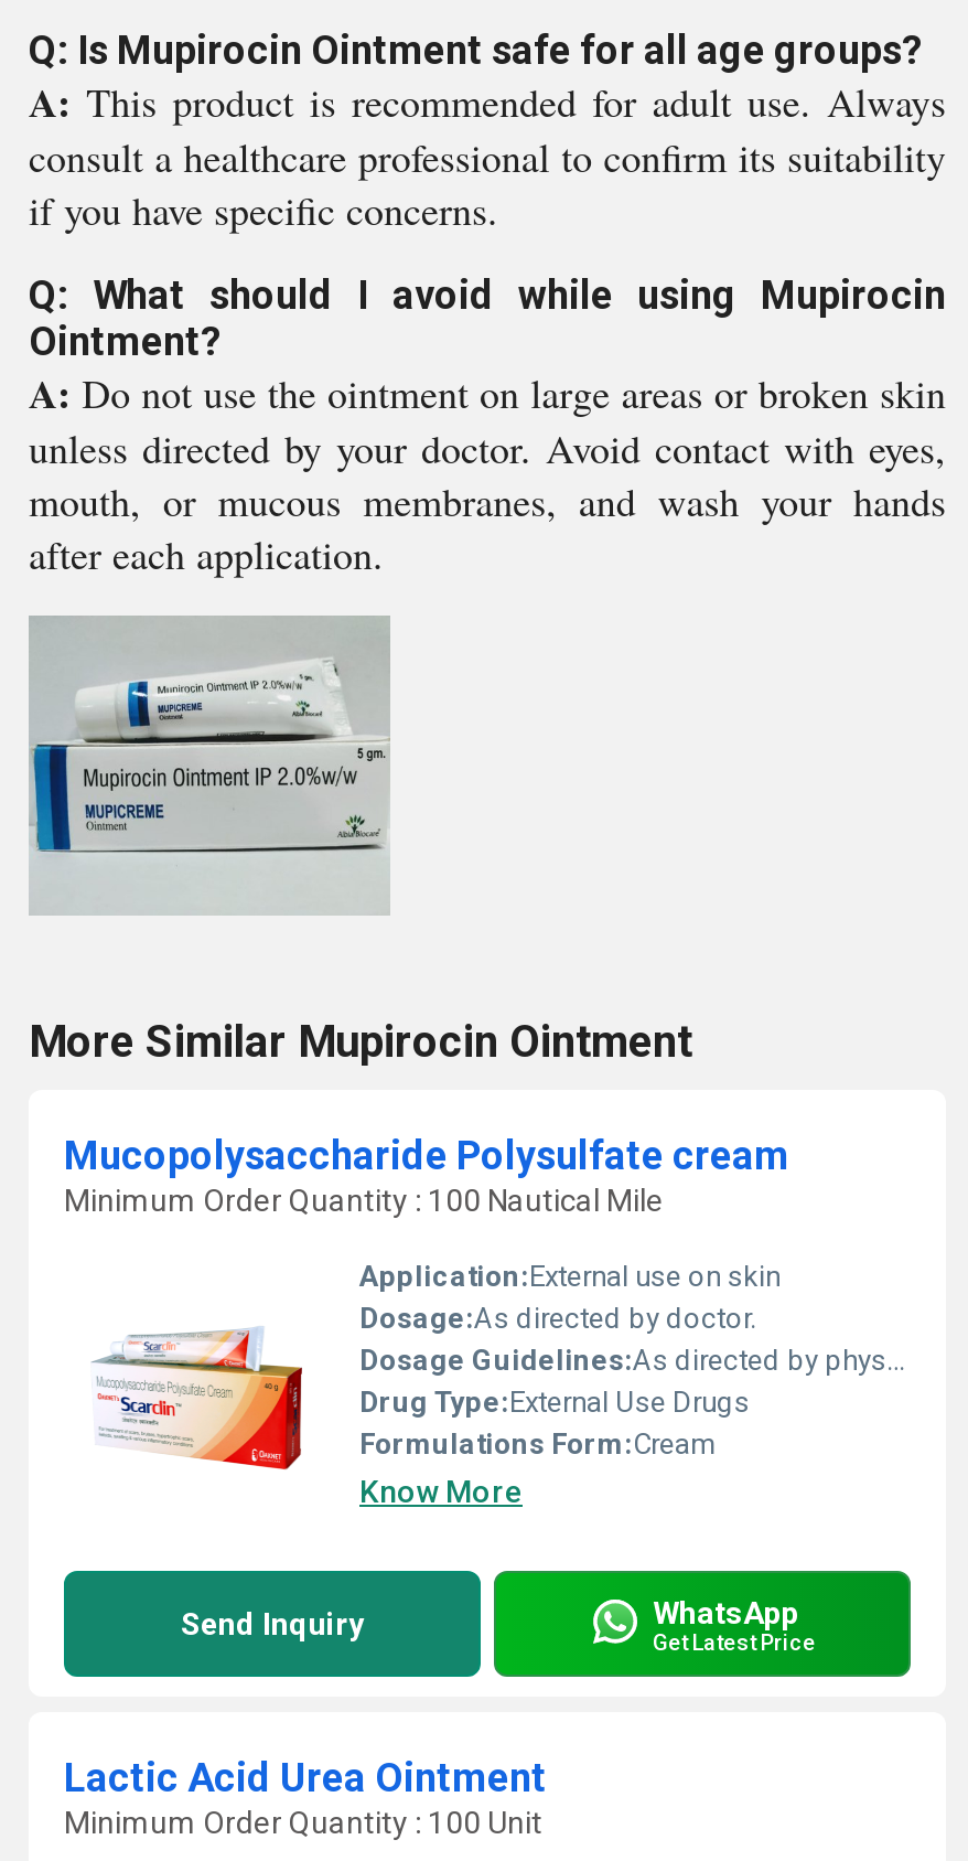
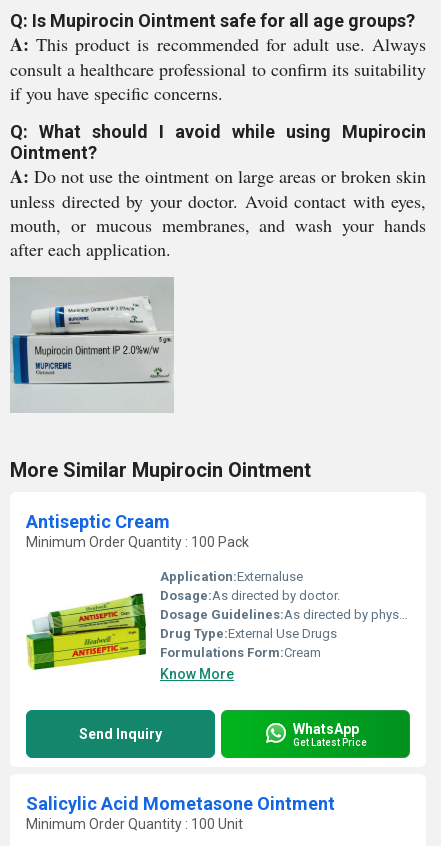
- Mucopolysaccharide Polysulfate cream
- Minimum Order Quantity : 100 Nautical Mile
+ Antiseptic Cream
+ Minimum Order Quantity : 100 Pack

- Application:External use on skin
+ Application:Externaluse

- [image]
+ [image]

- Lactic Acid Urea Ointment
+ Salicylic Acid Mometasone Ointment
